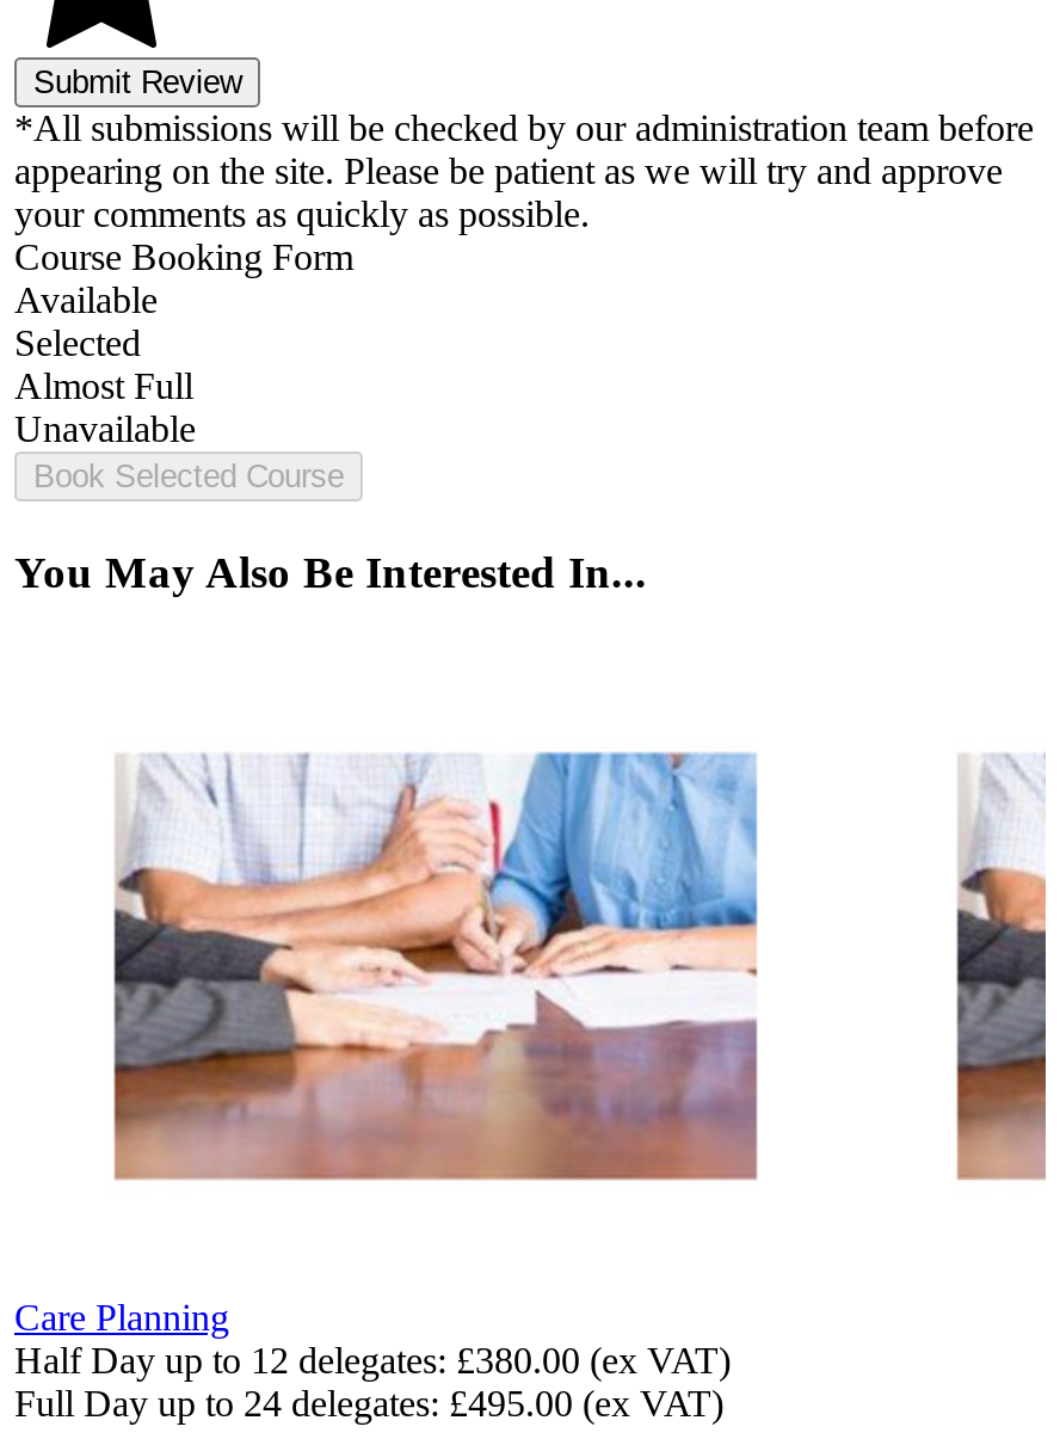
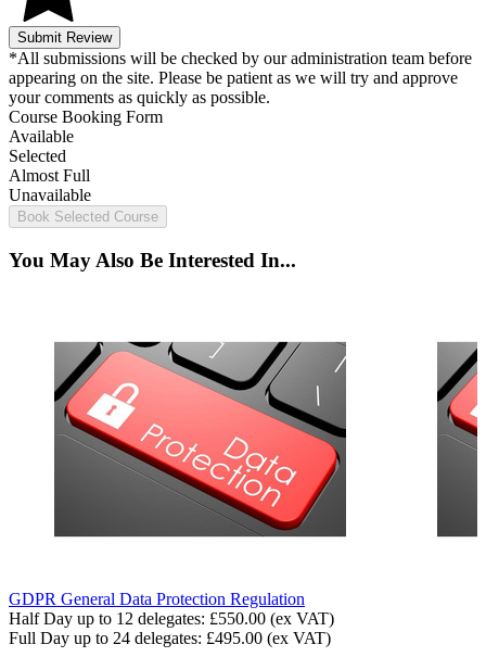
- [image]
+ [image]

- [image]
+ [image]

- Care Planning
- Half Day up to 12 delegates: £380.00 (ex VAT)
+ GDPR General Data Protection Regulation
+ Half Day up to 12 delegates: £550.00 (ex VAT)
